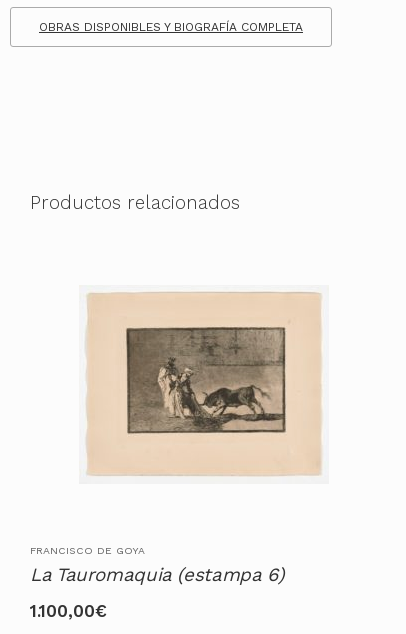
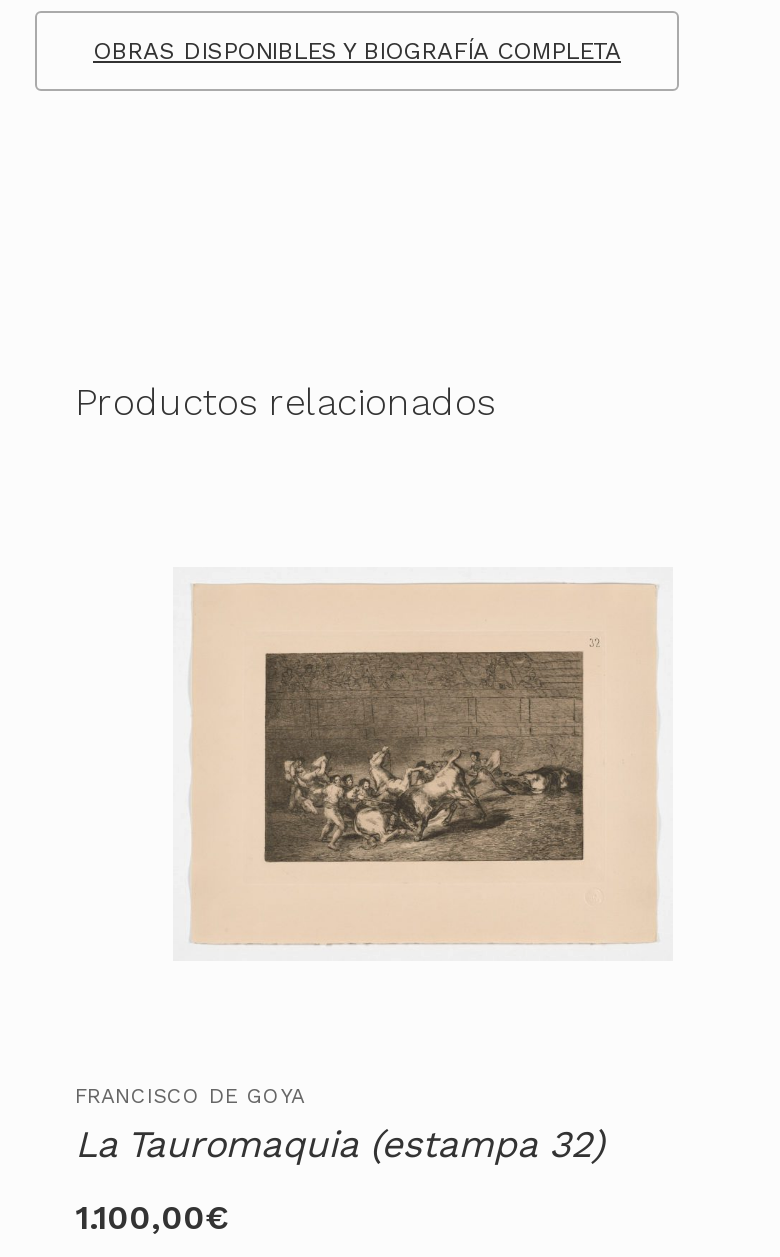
- [image]
+ [image]

- La Tauromaquia (estampa 6)
+ La Tauromaquia (estampa 32)
